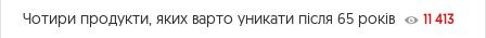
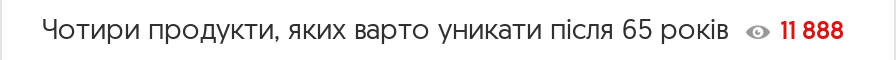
- Чотири продукти, яких варто уникати після 65 років 11 413
+ Чотири продукти, яких варто уникати після 65 років 11 888
